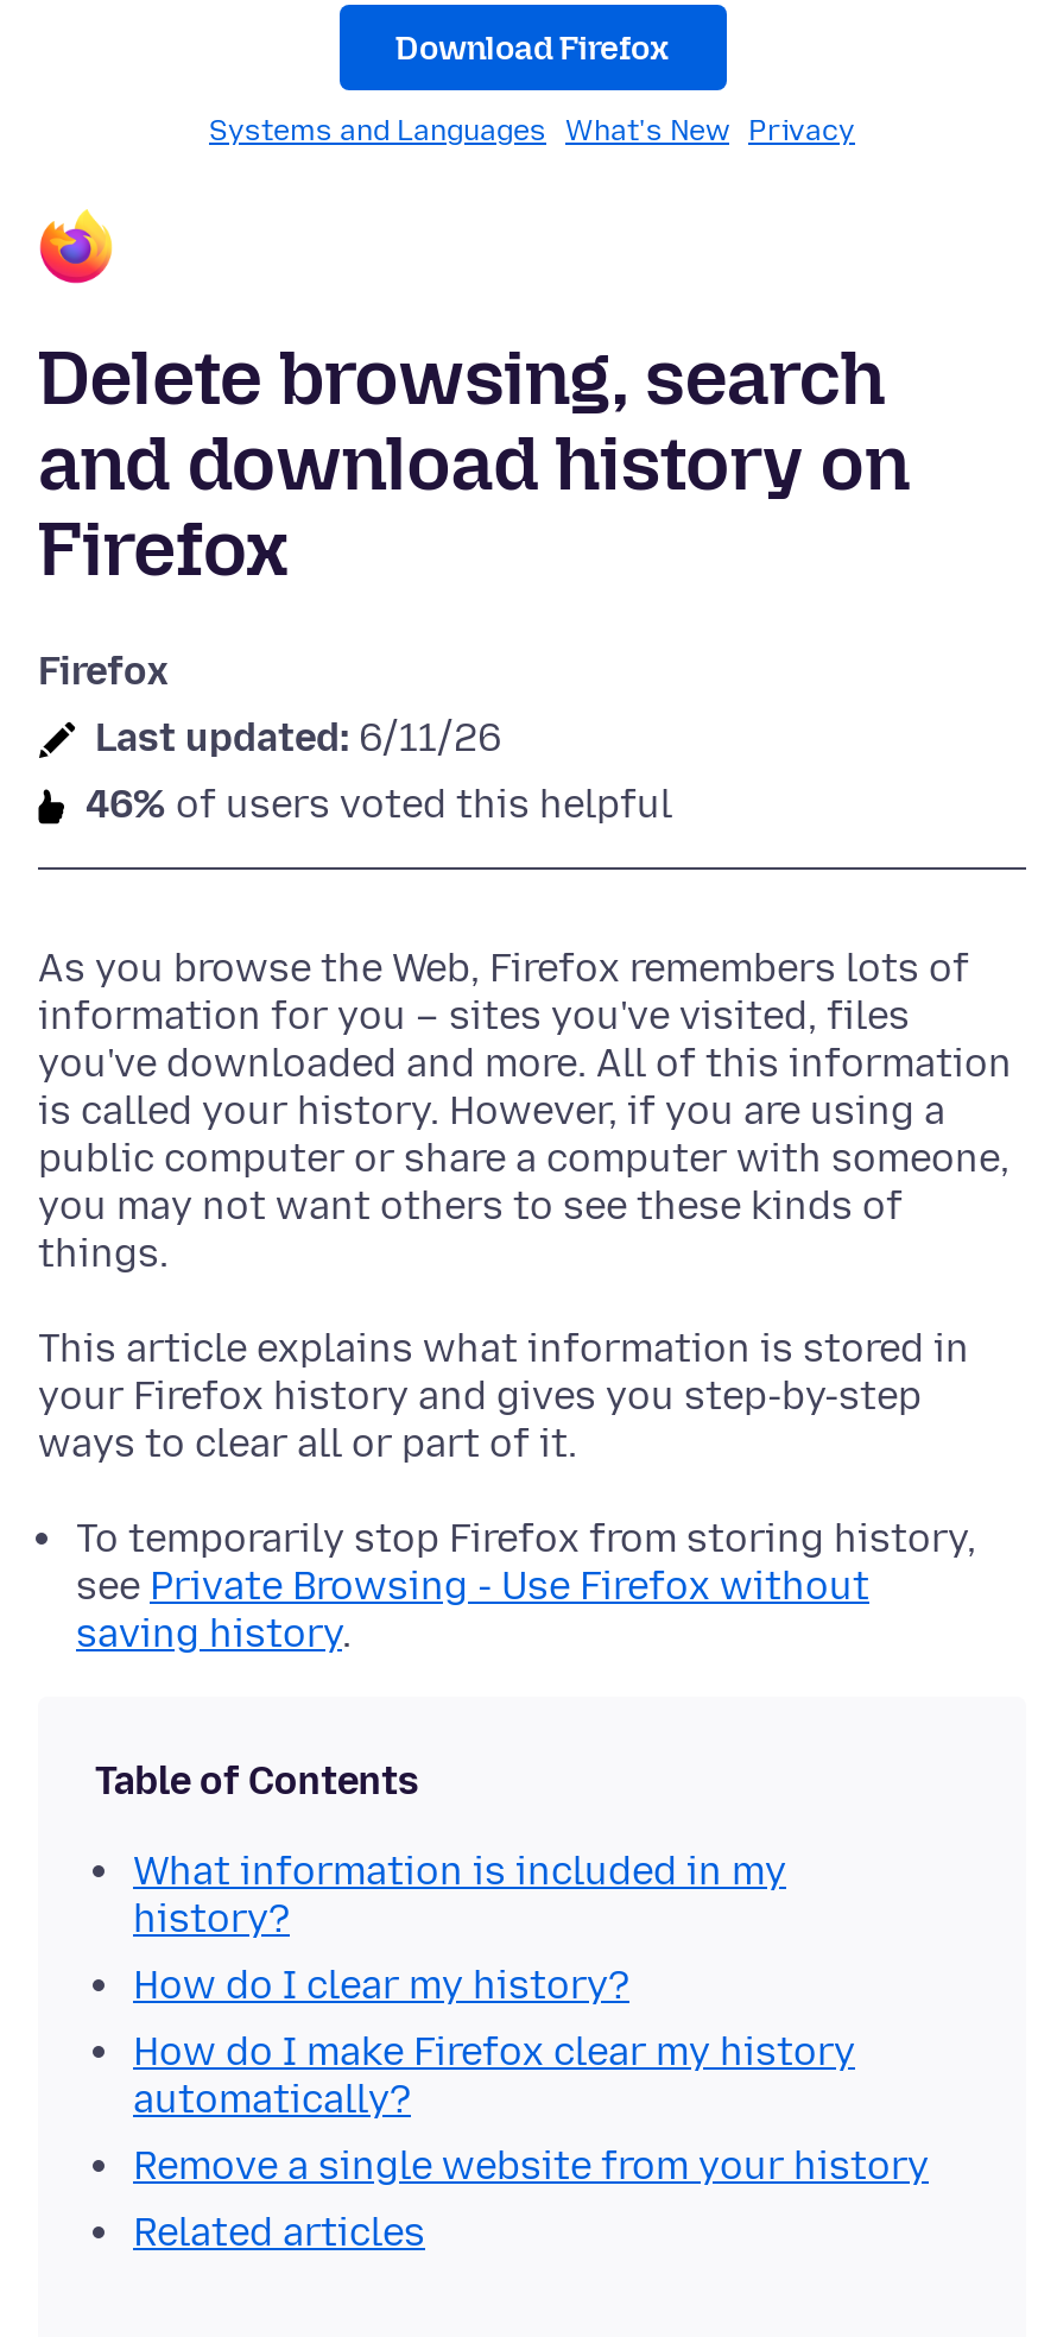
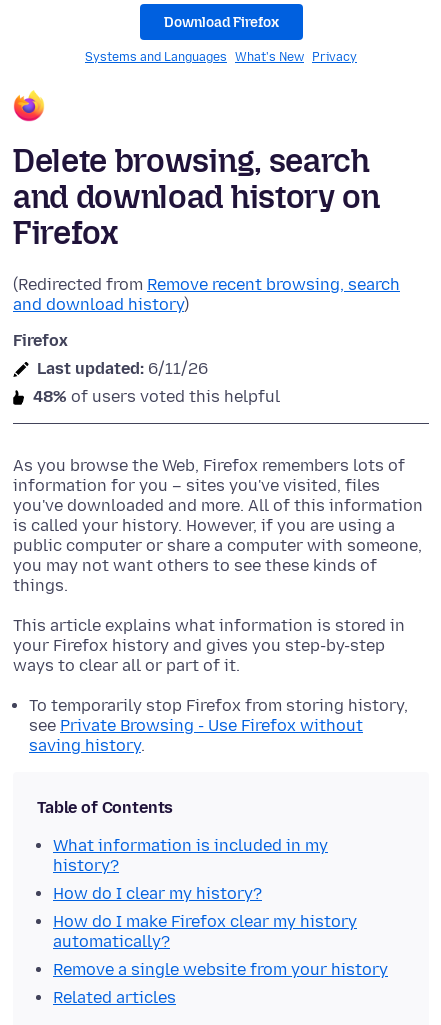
+ (Redirected from Remove recent browsing, search
+ and download history)

- 46% of users voted this helpful
+ 48% of users voted this helpful
